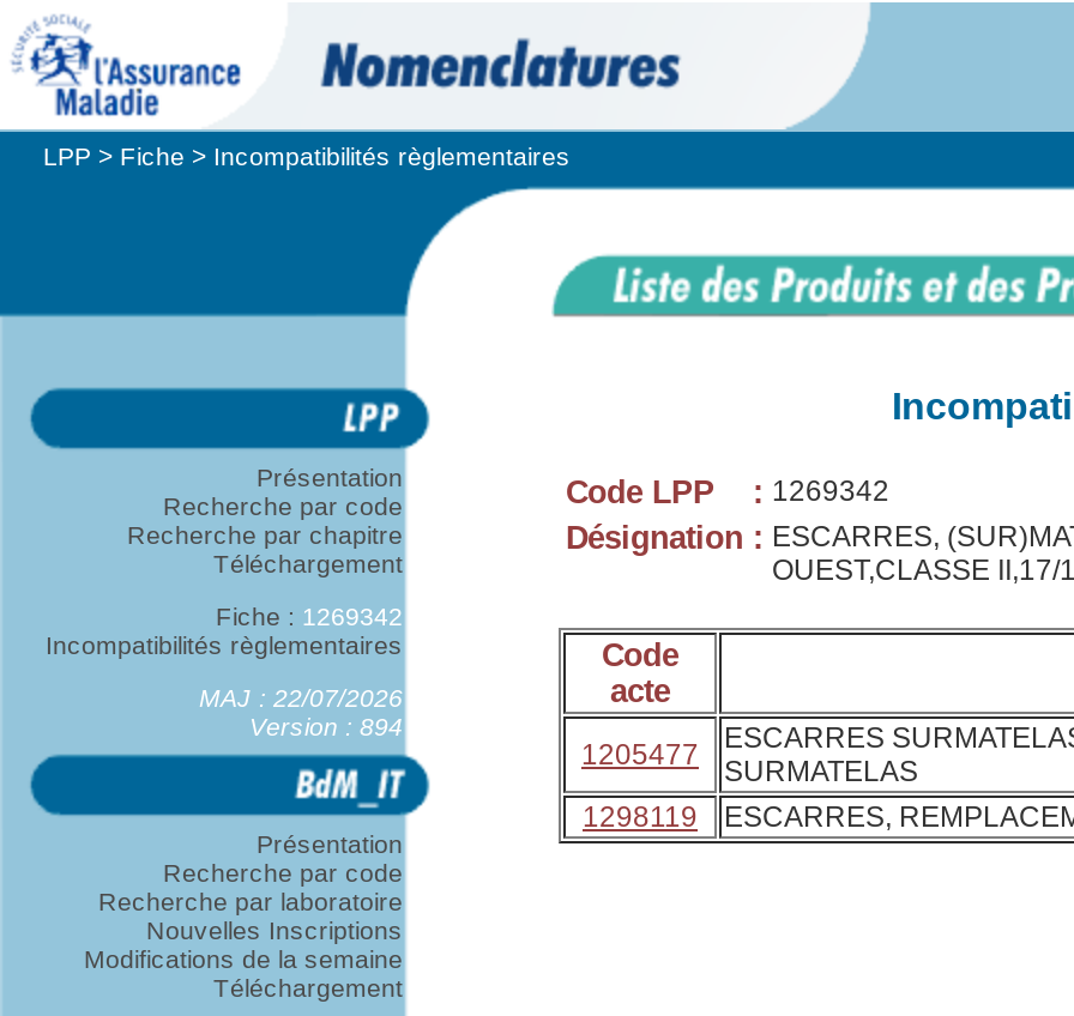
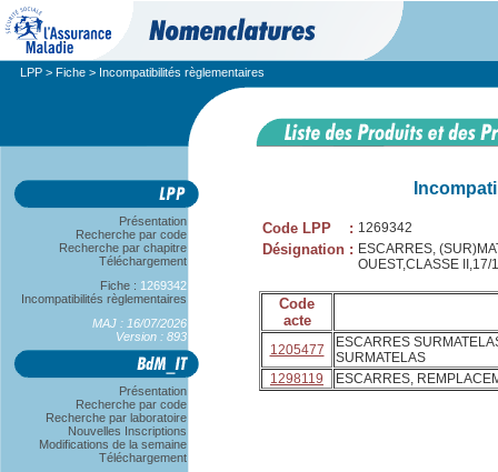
- MAJ : 22/07/2026
+ MAJ : 16/07/2026

- Version : 894
+ Version : 893
